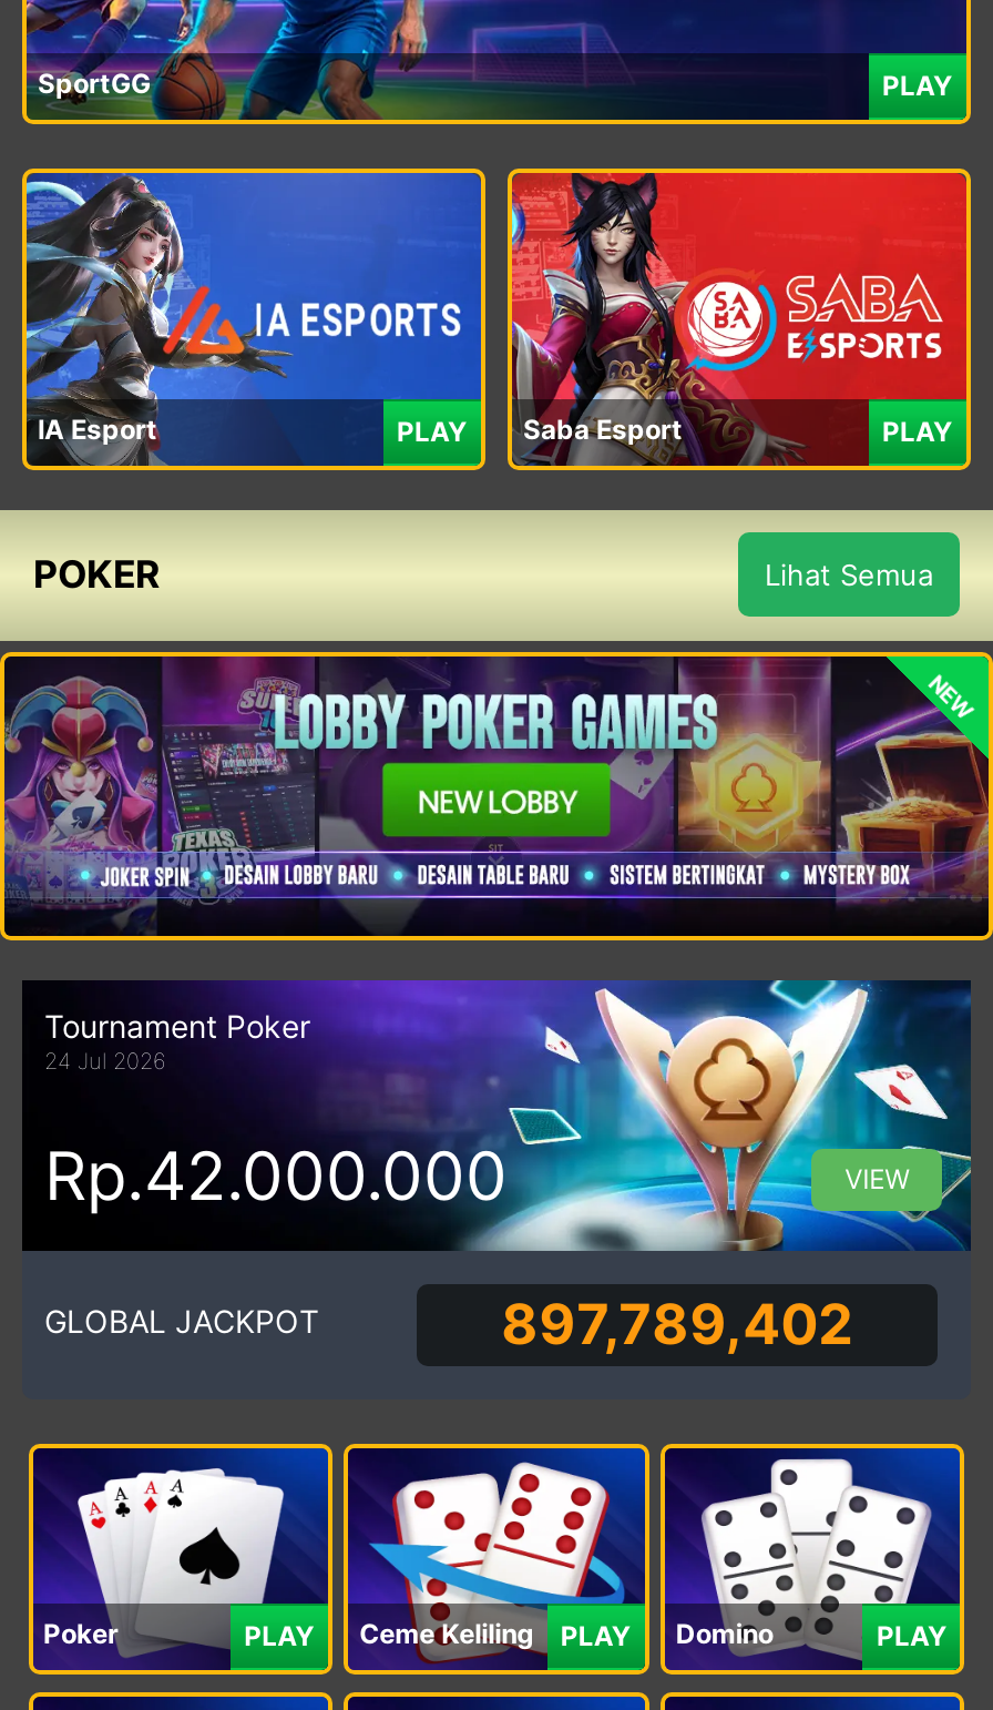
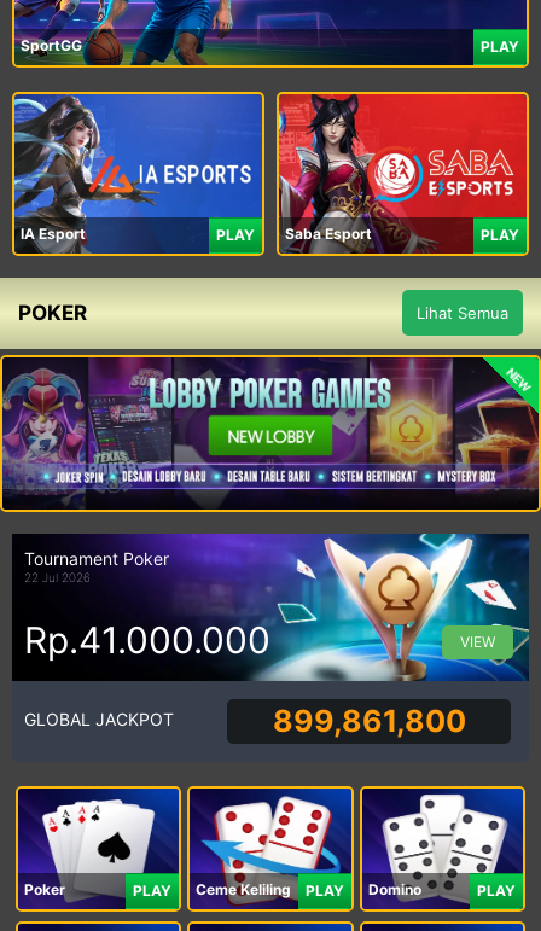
- 24 Jul 2026
+ 22 Jul 2026

- Rp.42.000.000
+ Rp.41.000.000

- 897,789,402
+ 899,861,800
